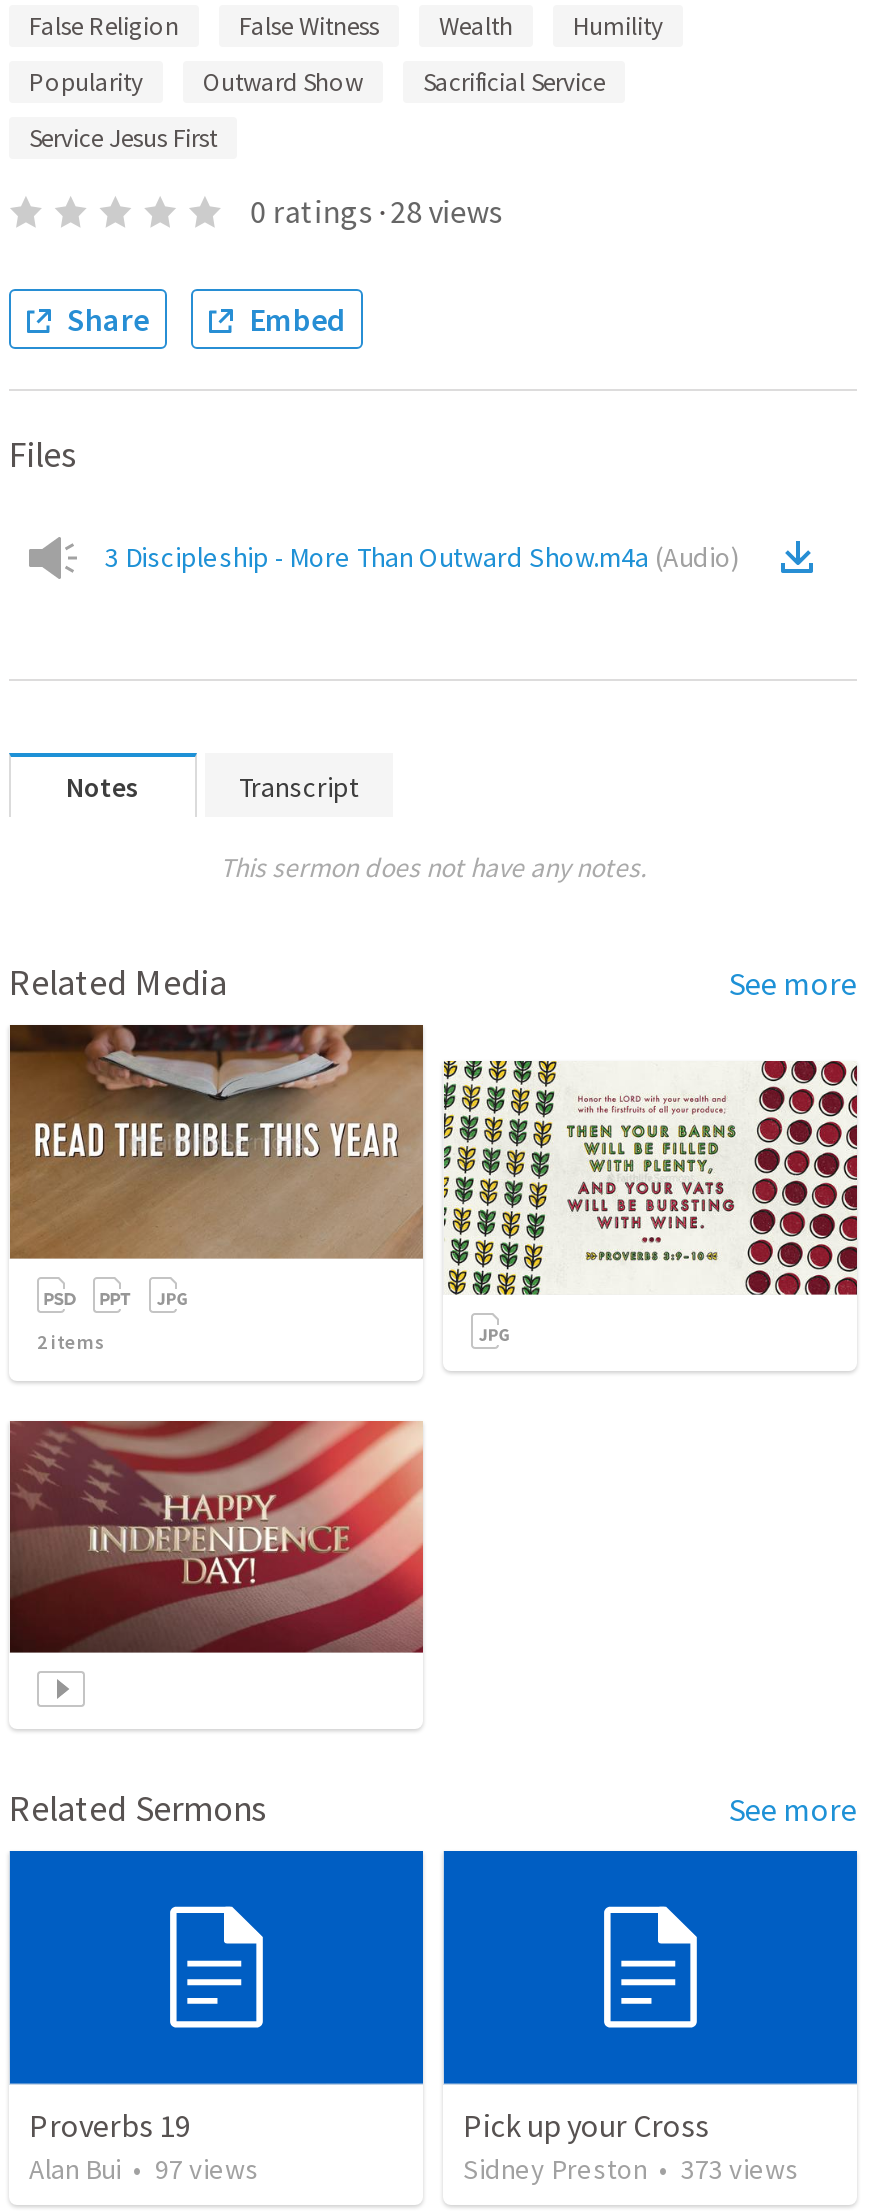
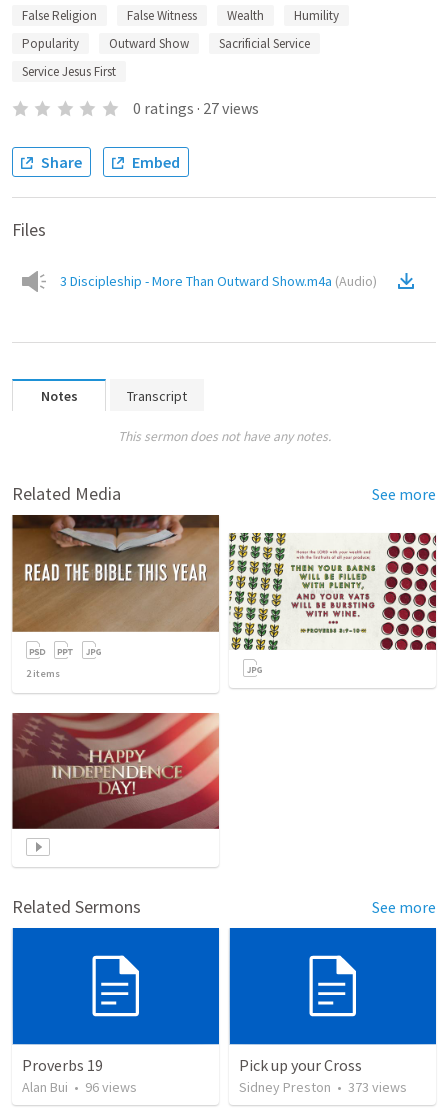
- 0 ratings · 28 views
+ 0 ratings · 27 views

- Alan Bui • 97 views
+ Alan Bui • 96 views
